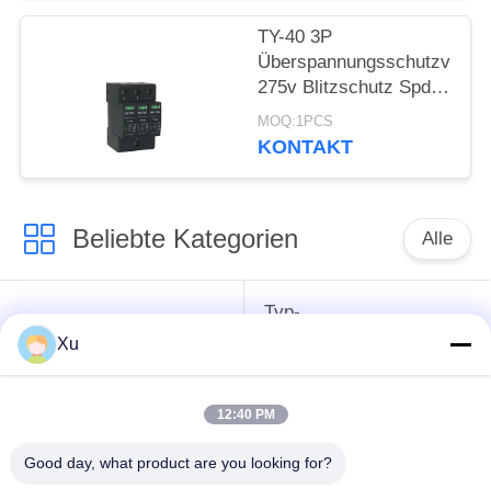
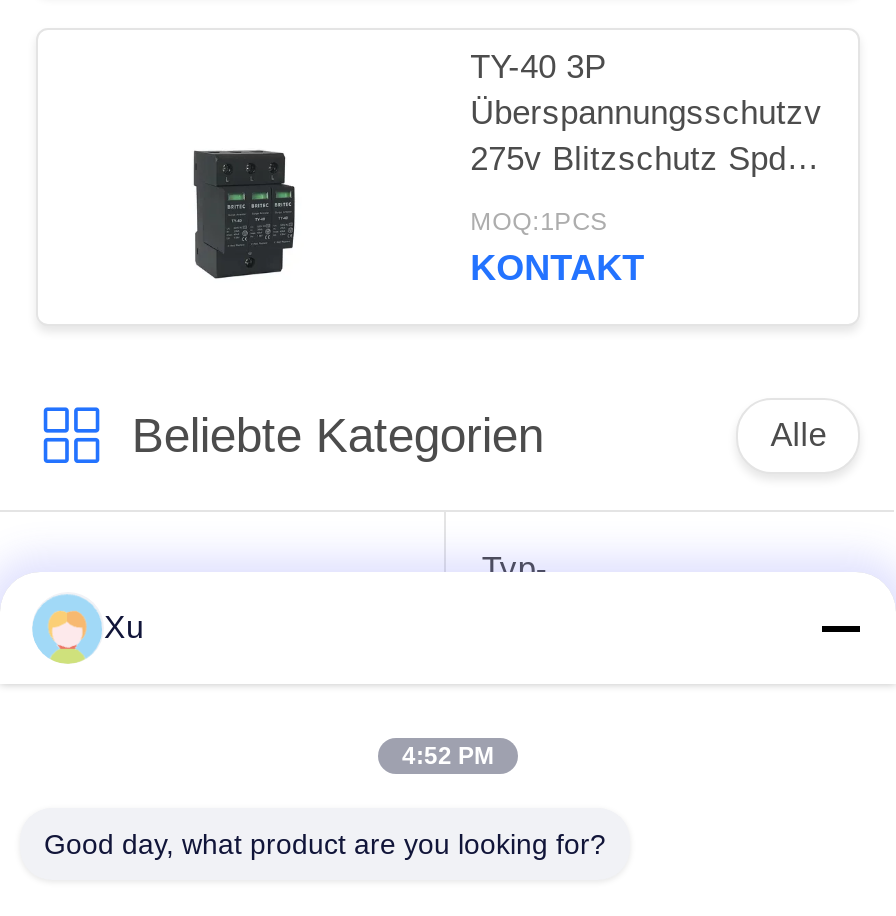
- 12:40 PM
+ 4:52 PM
